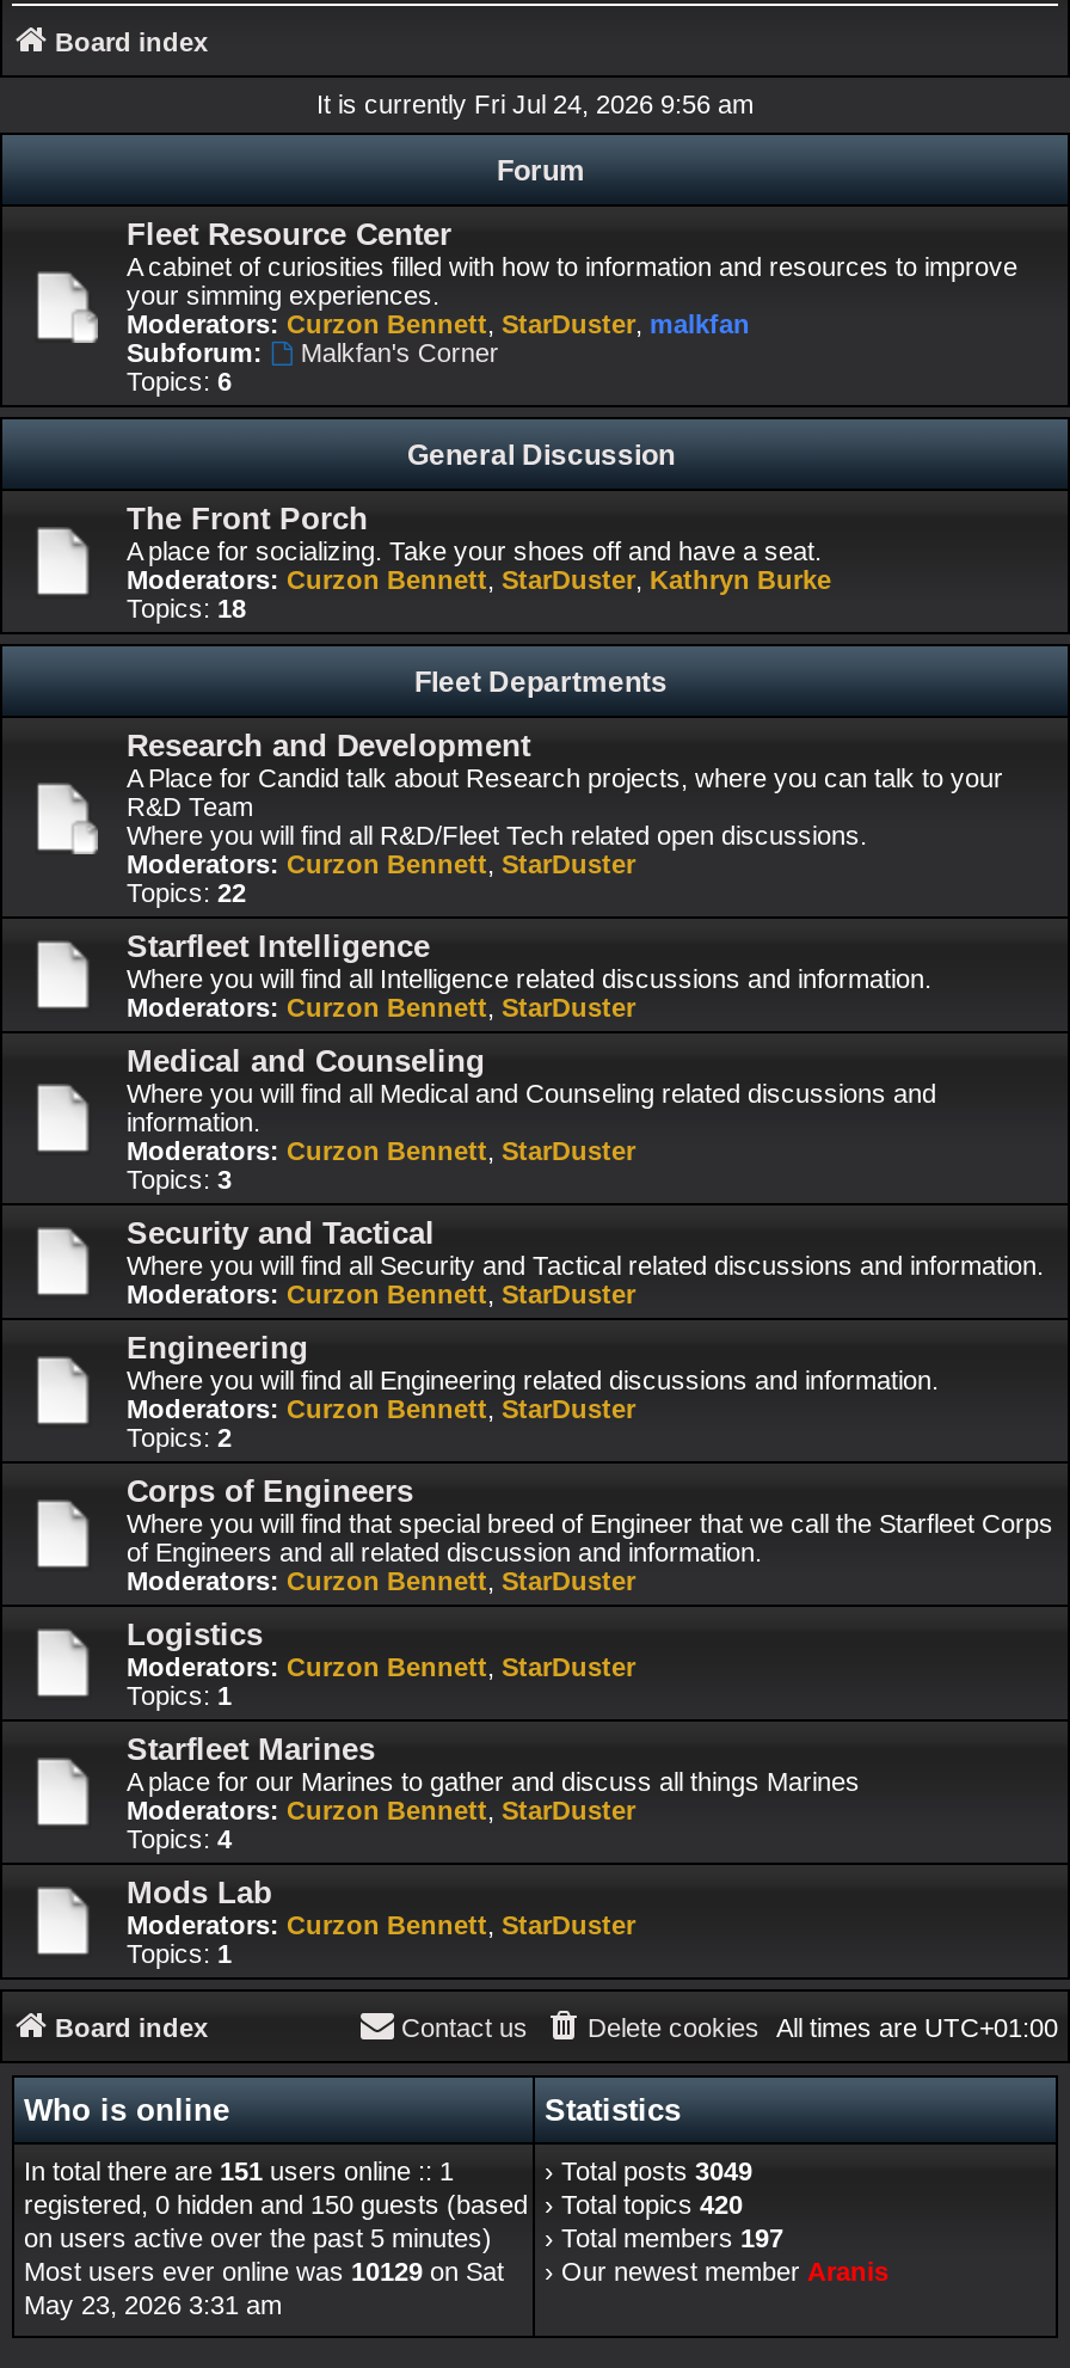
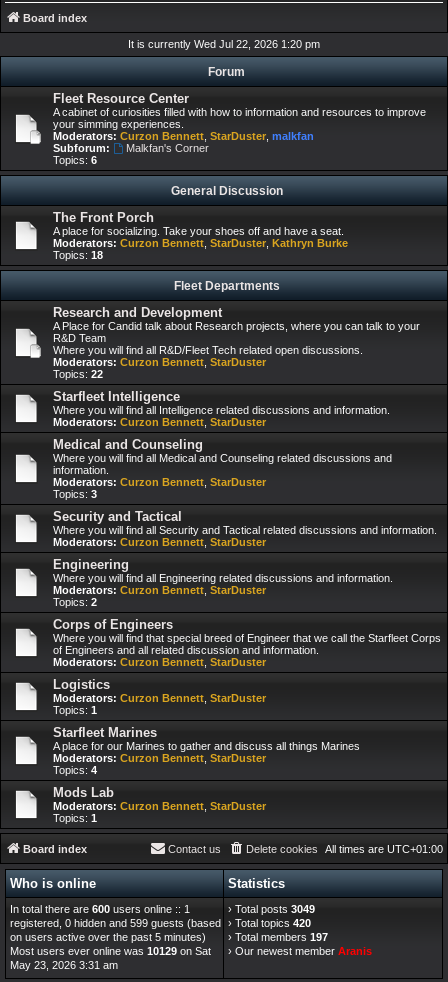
- It is currently Fri Jul 24, 2026 9:56 am
+ It is currently Wed Jul 22, 2026 1:20 pm

- In total there are 151 users online :: 1
+ In total there are 600 users online :: 1

- registered, 0 hidden and 150 guests (based
+ registered, 0 hidden and 599 guests (based
